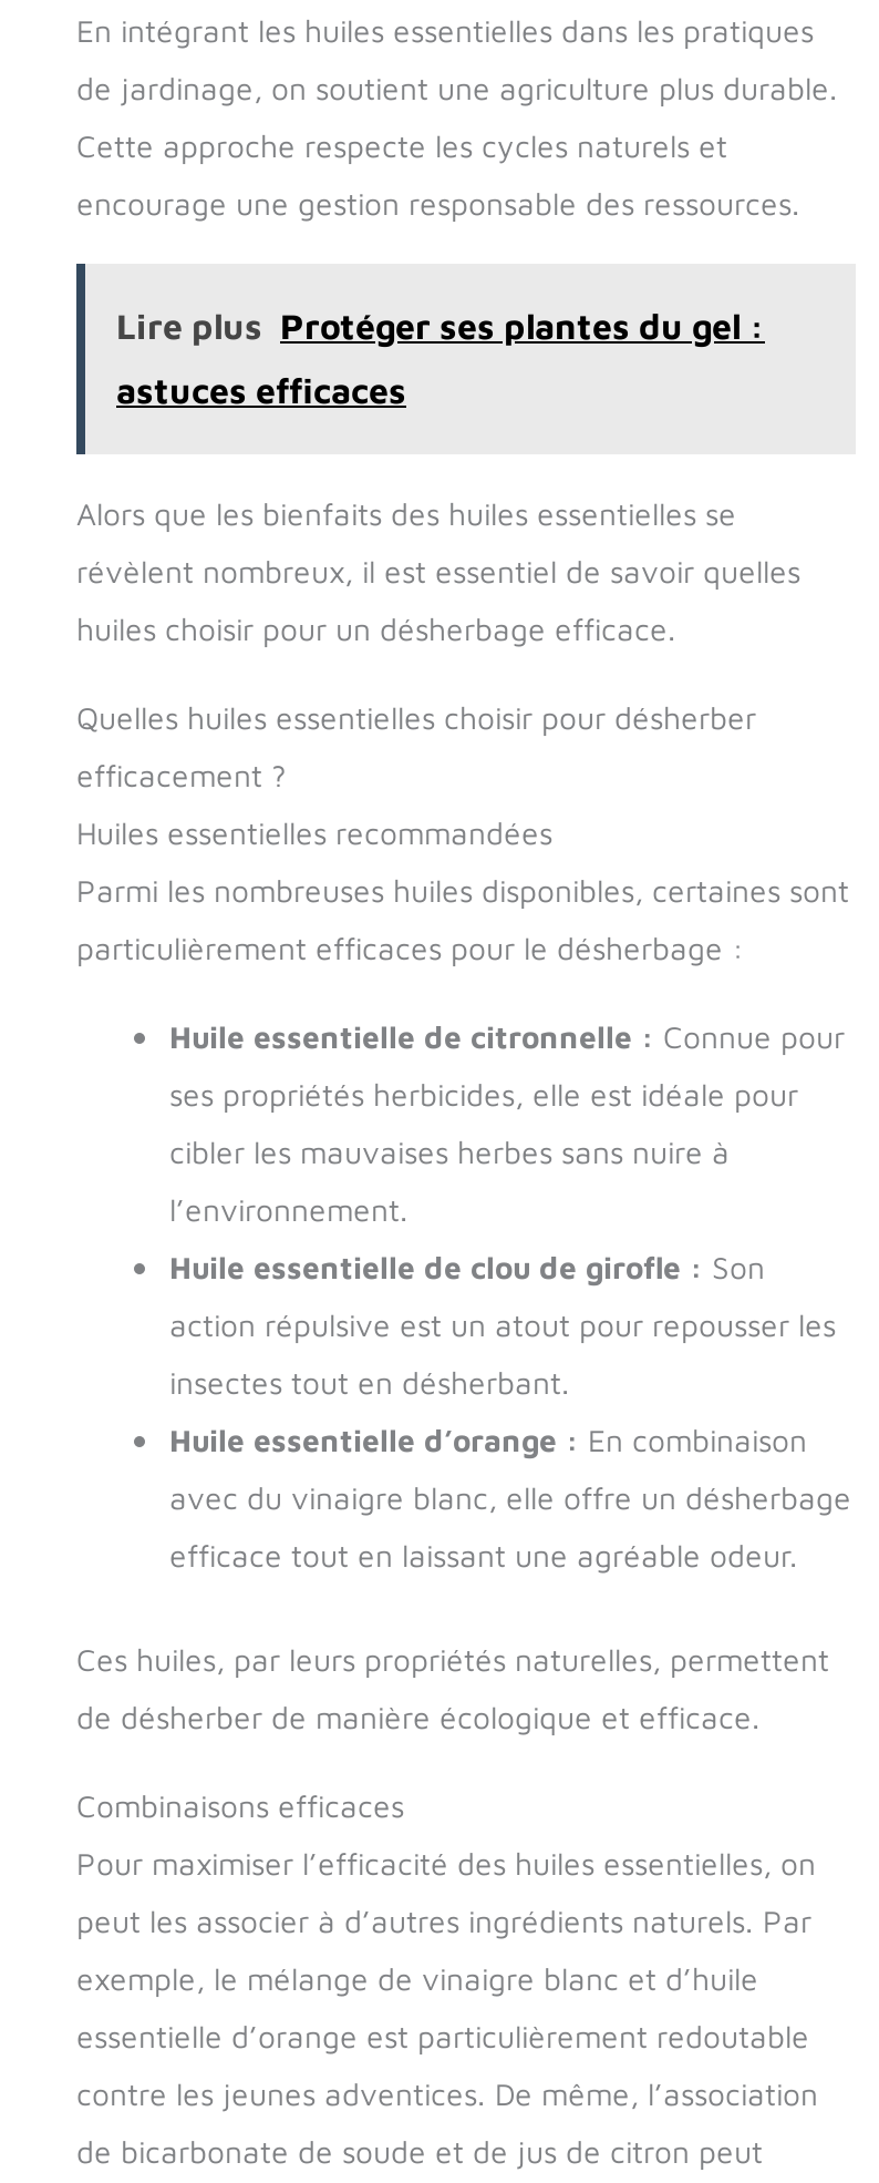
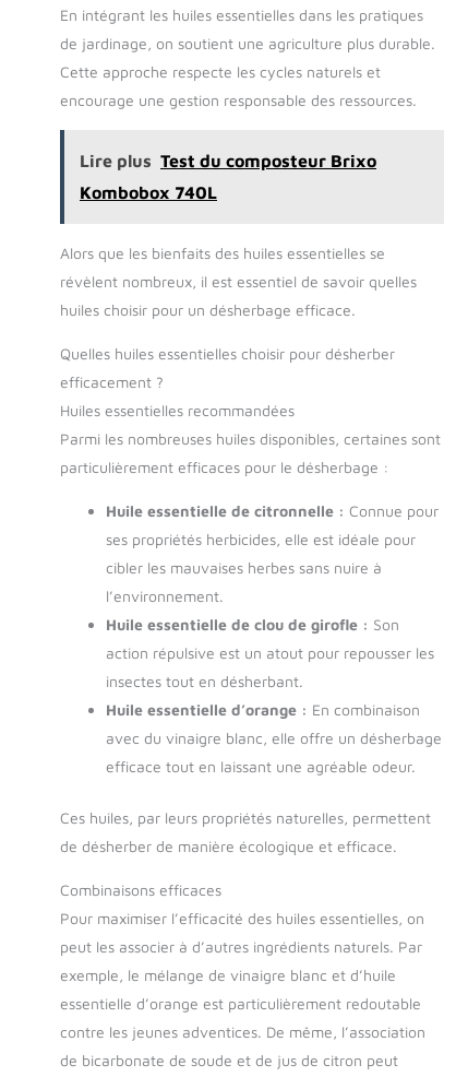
- Lire plus Protéger ses plantes du gel :
+ Lire plus Test du composteur Brixo

- astuces efficaces
+ Kombobox 740L
